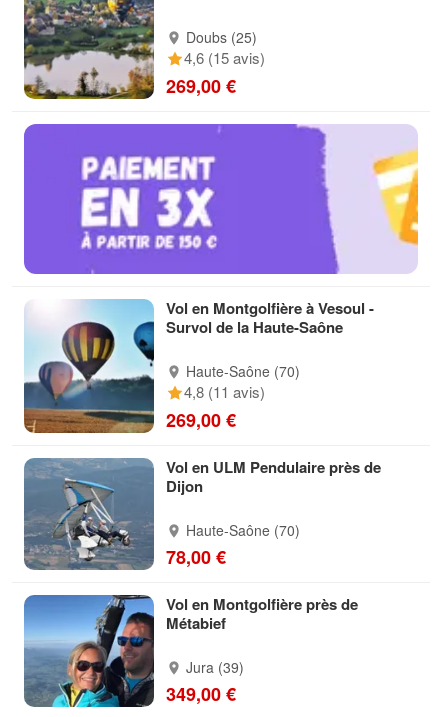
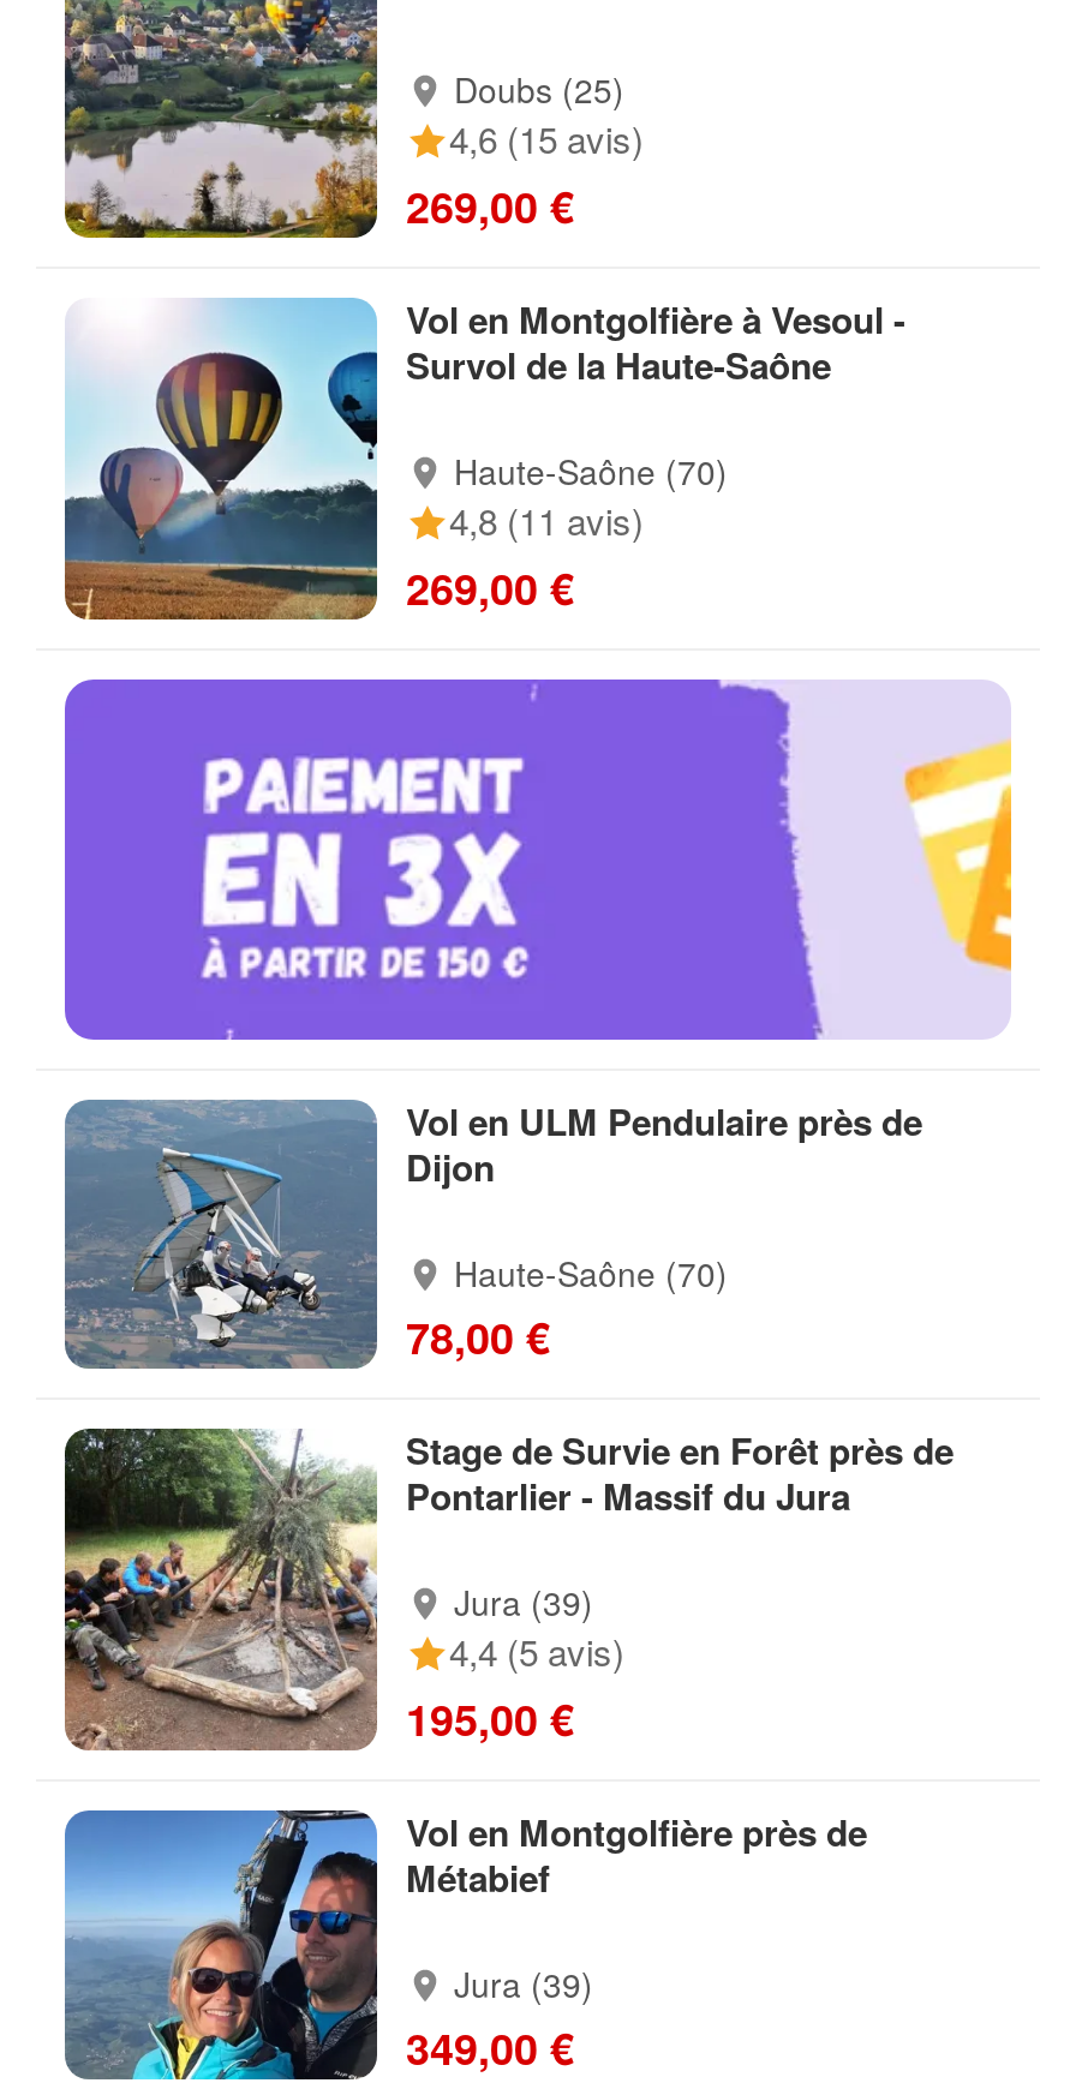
moved down: [image]

moved up: [image] | Vol en Montgolfière à Vesoul - | Survol de la Haute-Saône | Haute-Saône (70) | 269,00 € | 4,8 (11 avis)

+ [image]
+ Stage de Survie en Forêt près de
+ Pontarlier - Massif du Jura
+ Jura (39)
+ 195,00 €

+ 4,4 (5 avis)
